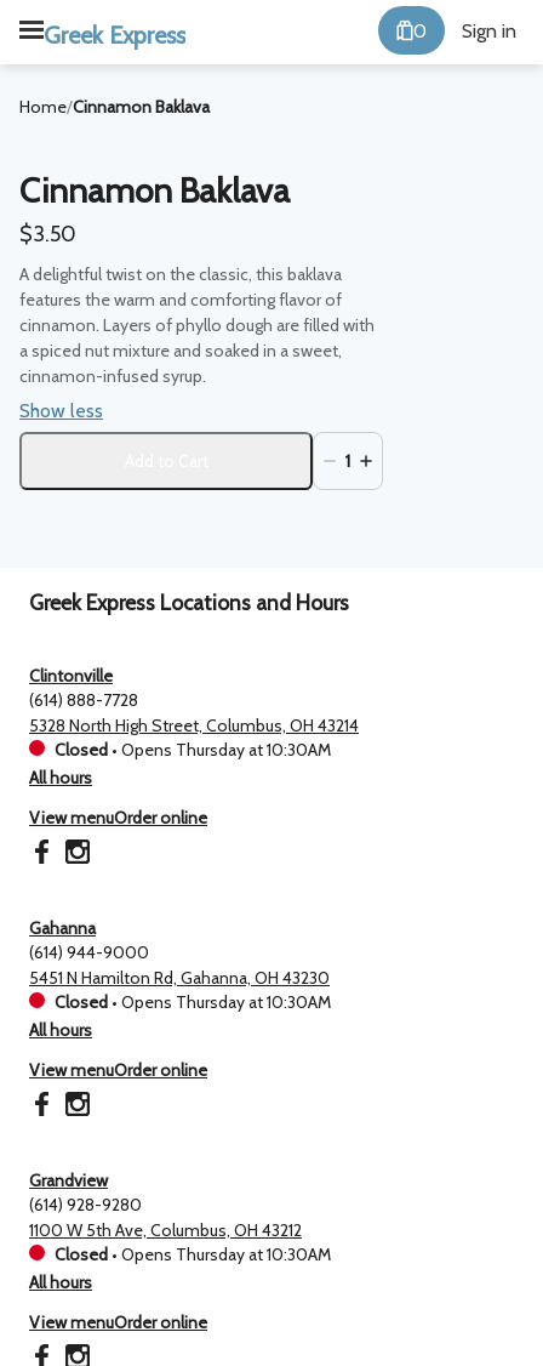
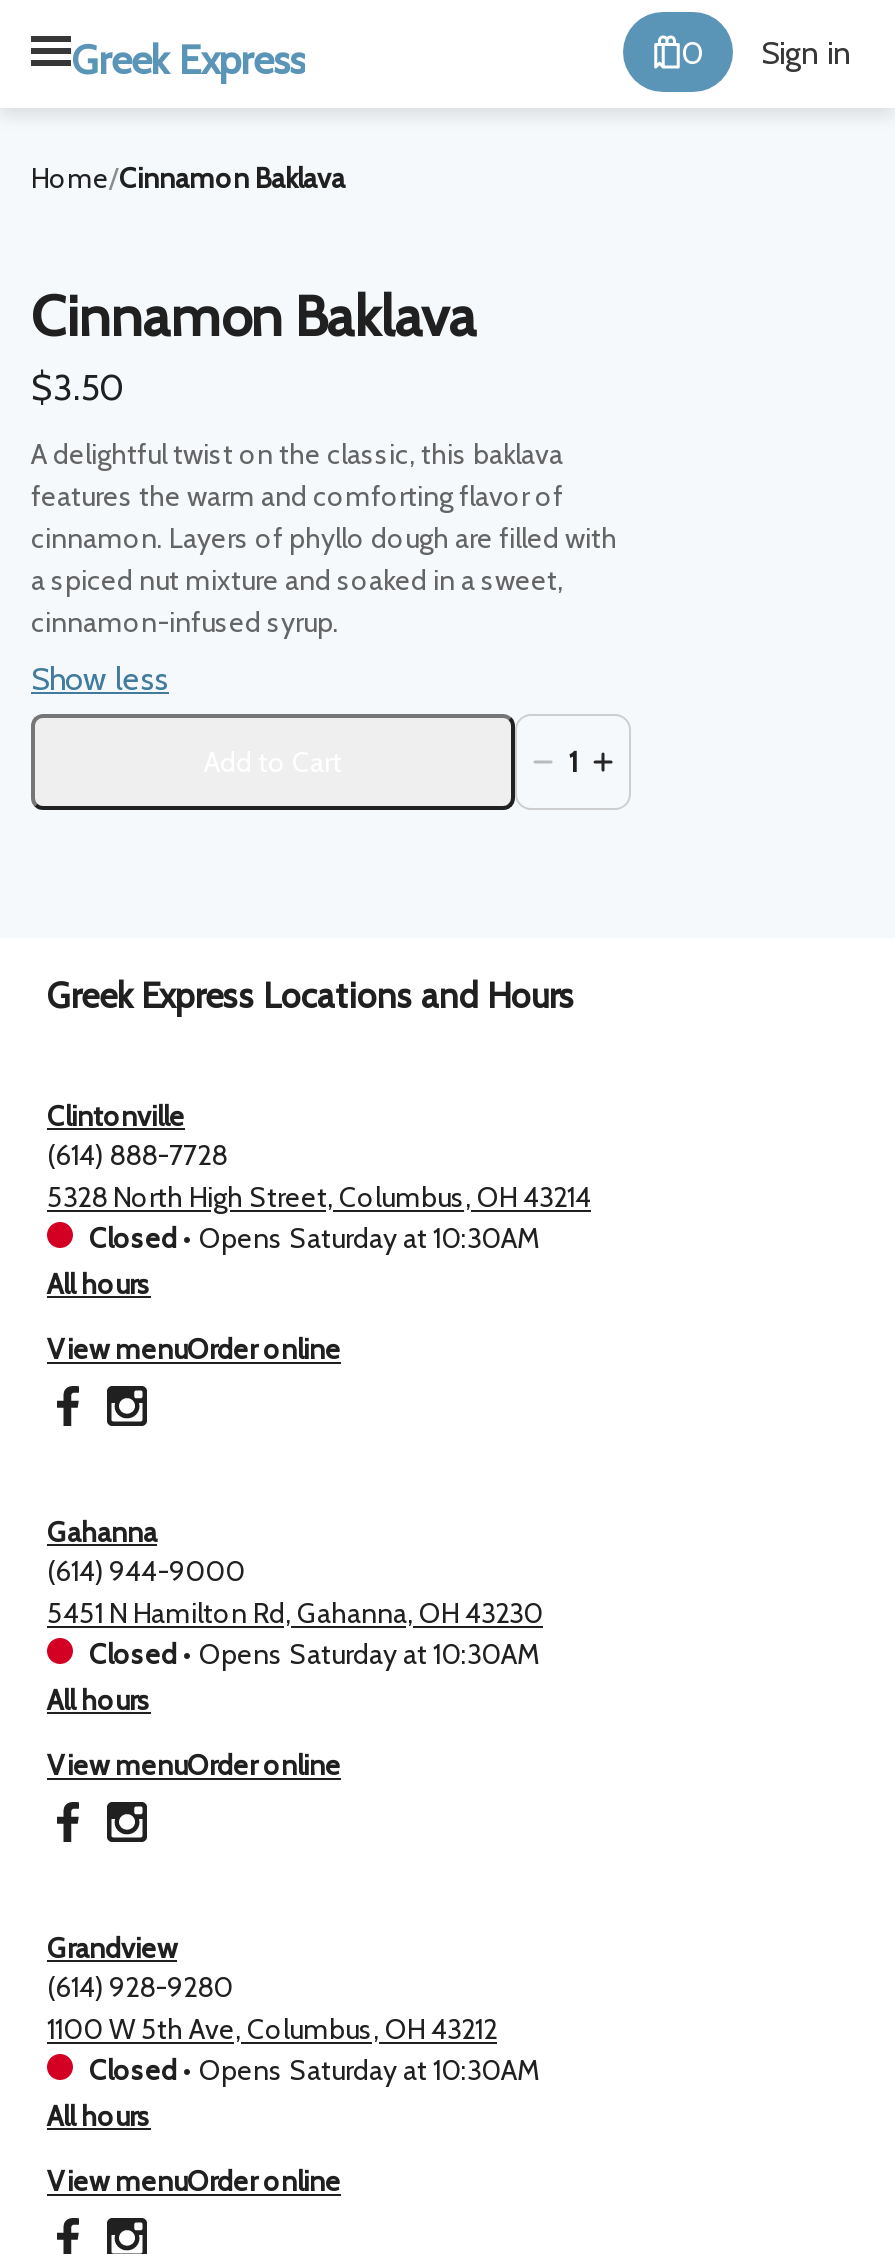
- Closed • Opens Thursday at 10:30AM
+ Closed • Opens Saturday at 10:30AM

- Closed • Opens Thursday at 10:30AM
+ Closed • Opens Saturday at 10:30AM

- Closed • Opens Thursday at 10:30AM
+ Closed • Opens Saturday at 10:30AM
